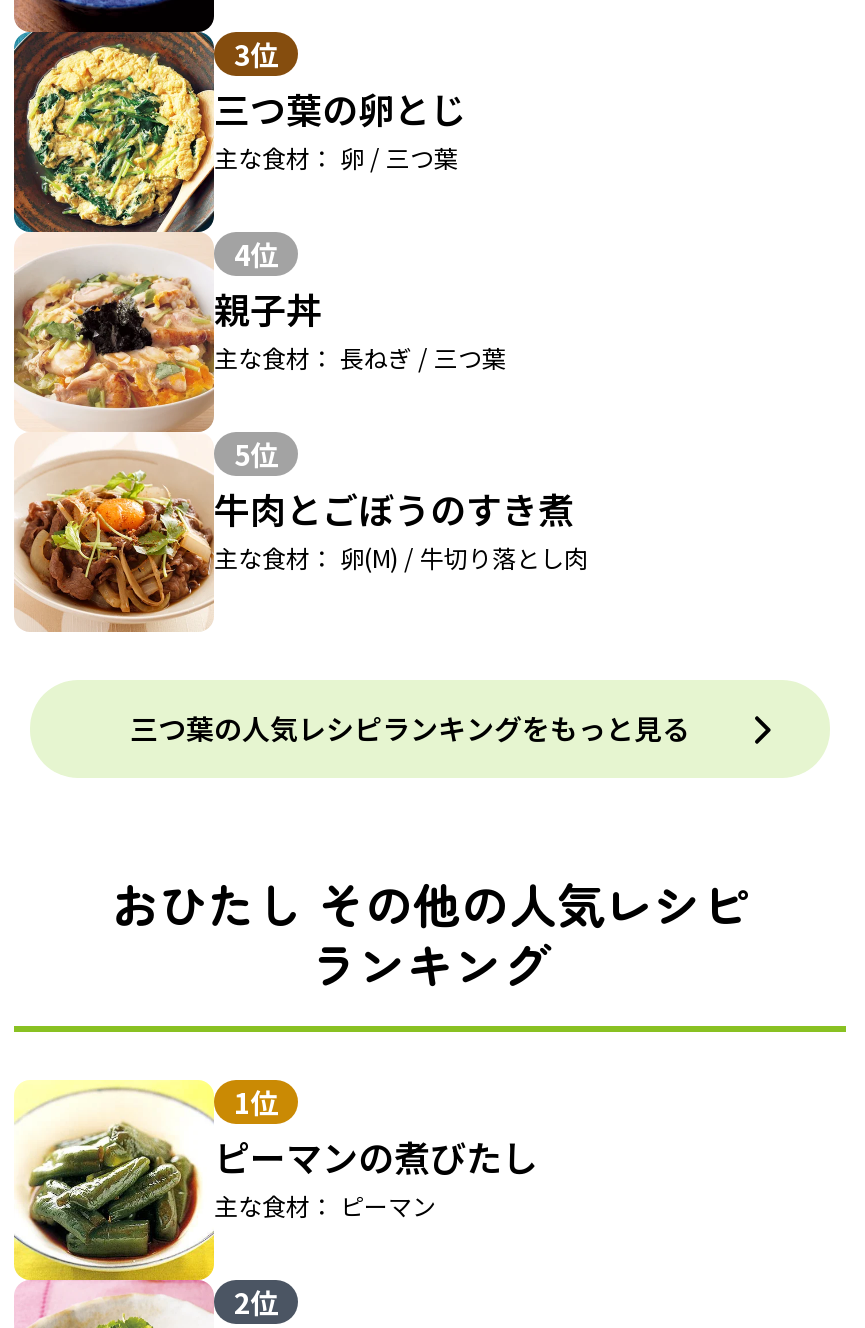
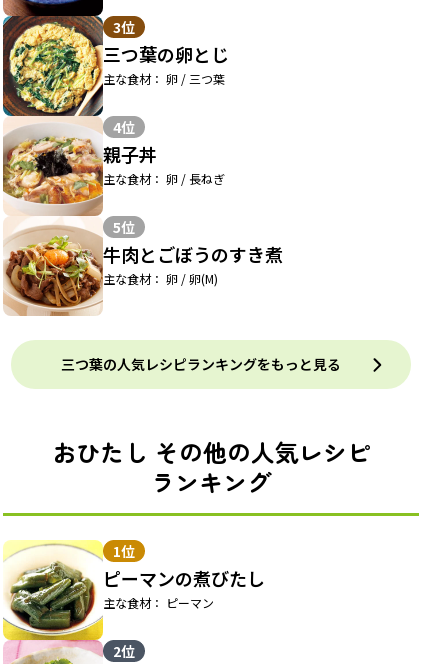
- 主な食材： 長ねぎ / 三つ葉
+ 主な食材： 卵 / 長ねぎ

- 主な食材： 卵(M) / 牛切り落とし肉
+ 主な食材： 卵 / 卵(M)
